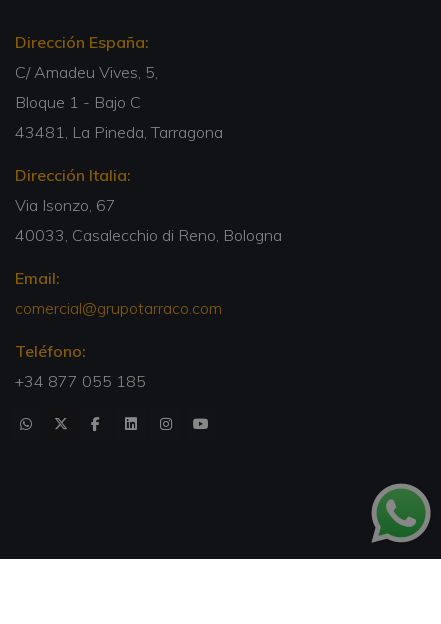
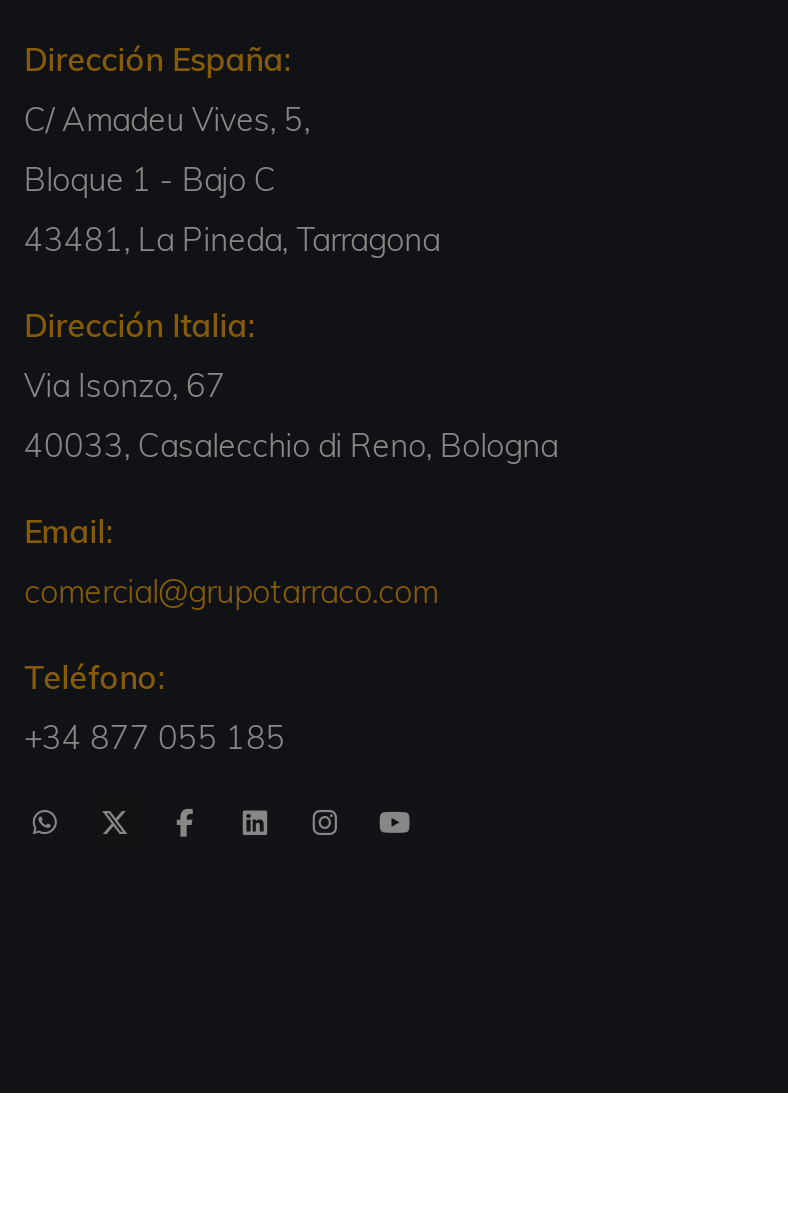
- [image]
